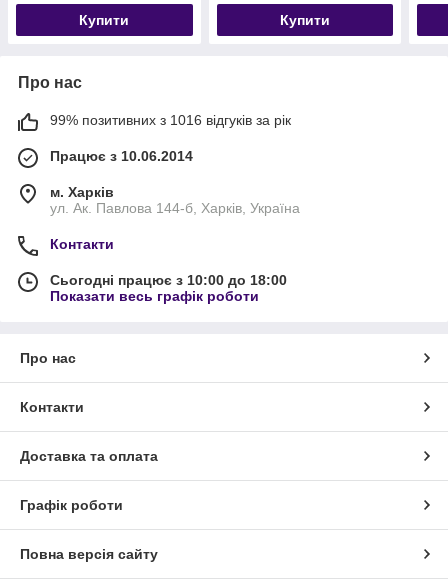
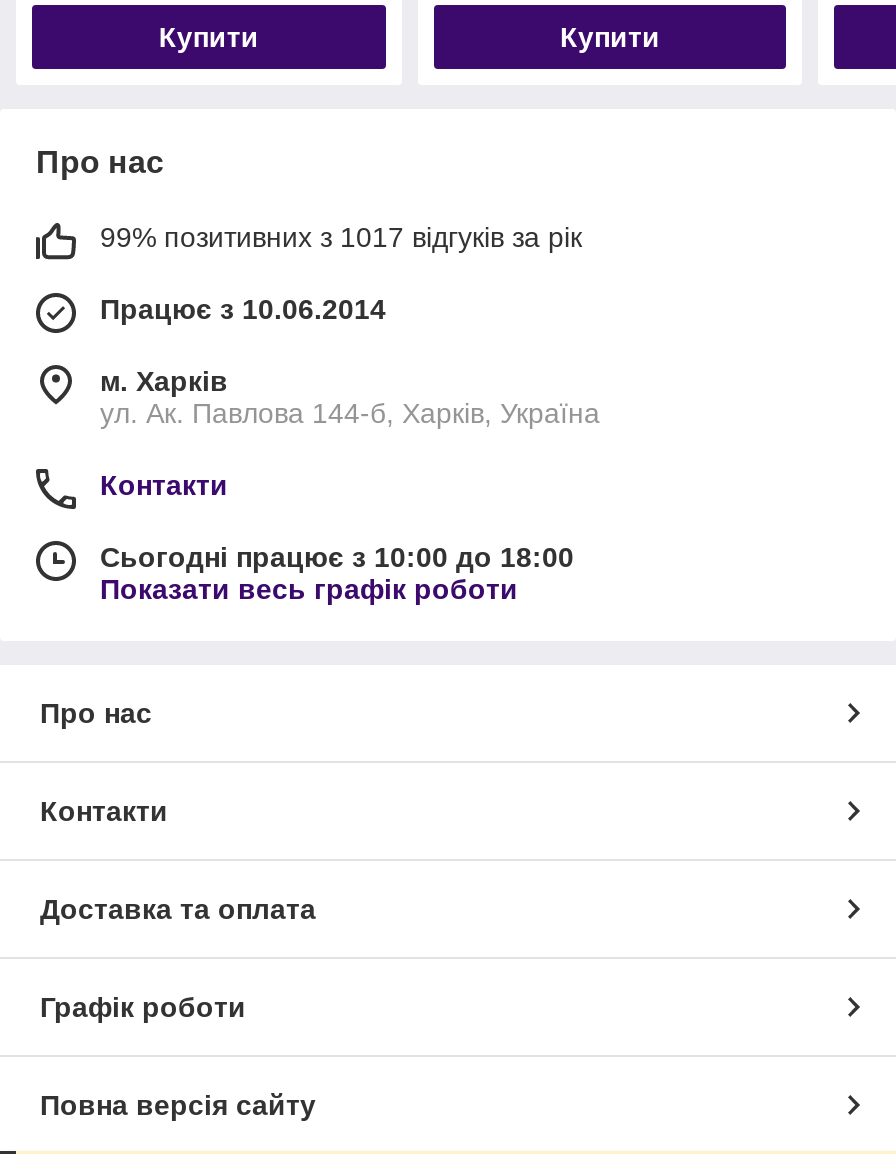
- 99% позитивних з 1016 відгуків за рік
+ 99% позитивних з 1017 відгуків за рік
